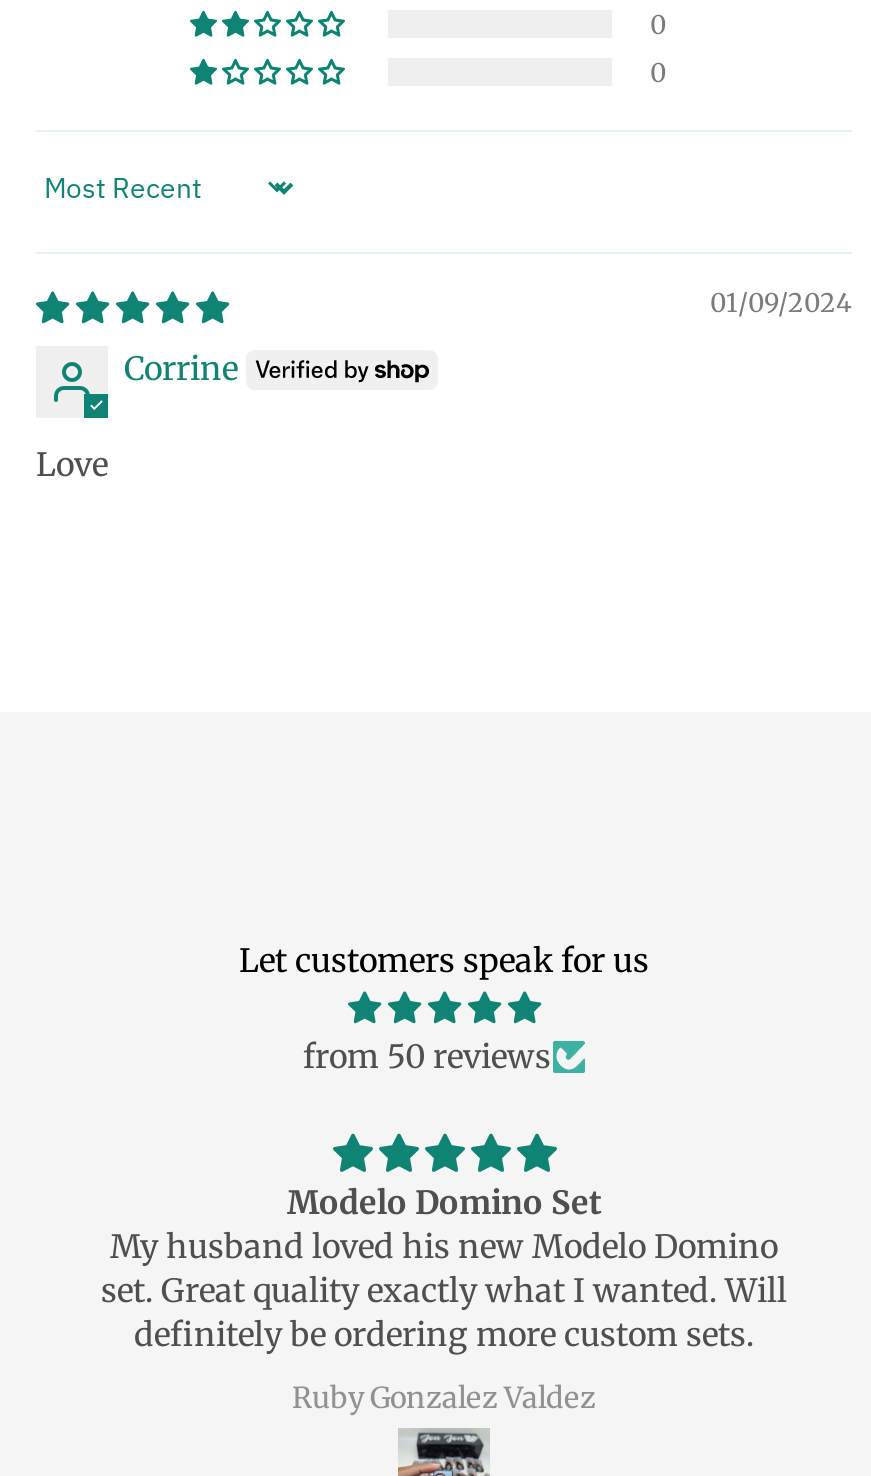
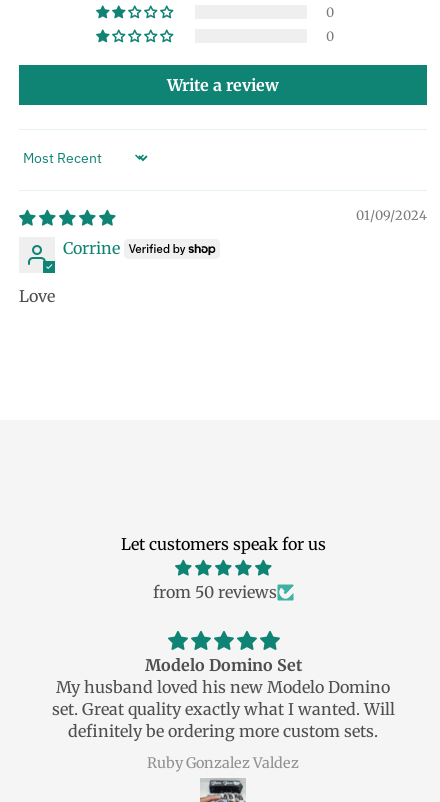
+ Write a review
